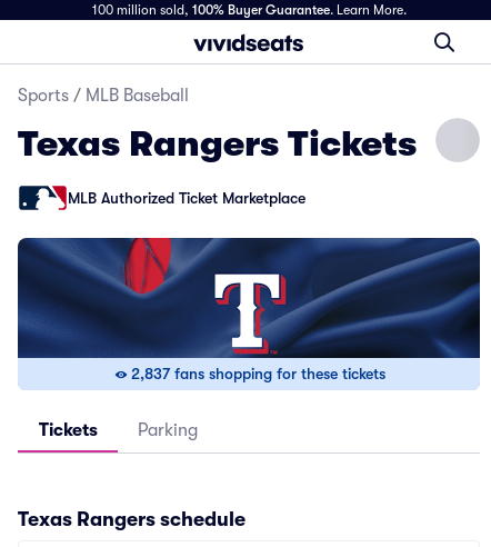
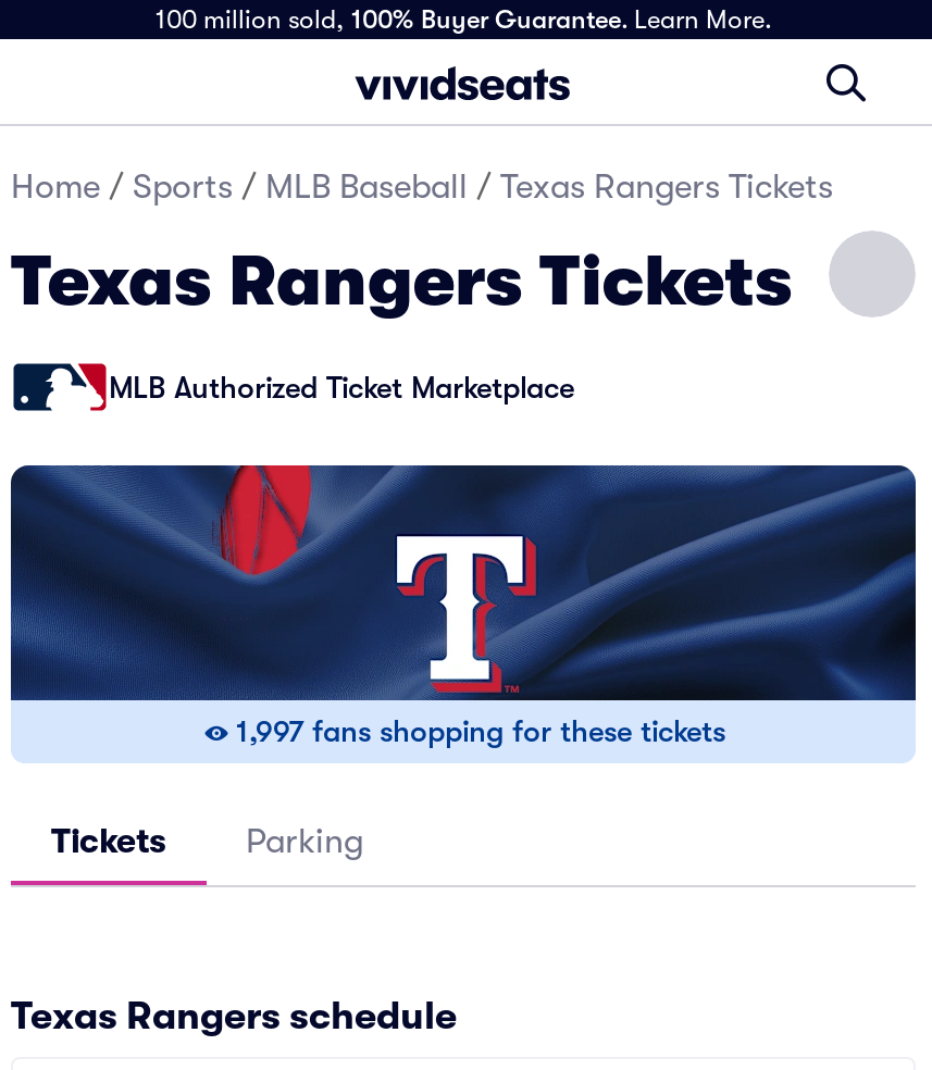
- Sports / MLB Baseball
+ Home / Sports / MLB Baseball / Texas Rangers Tickets

- 2,837 fans shopping for these tickets
+ 1,997 fans shopping for these tickets
